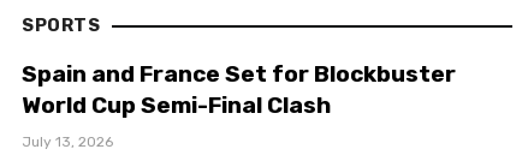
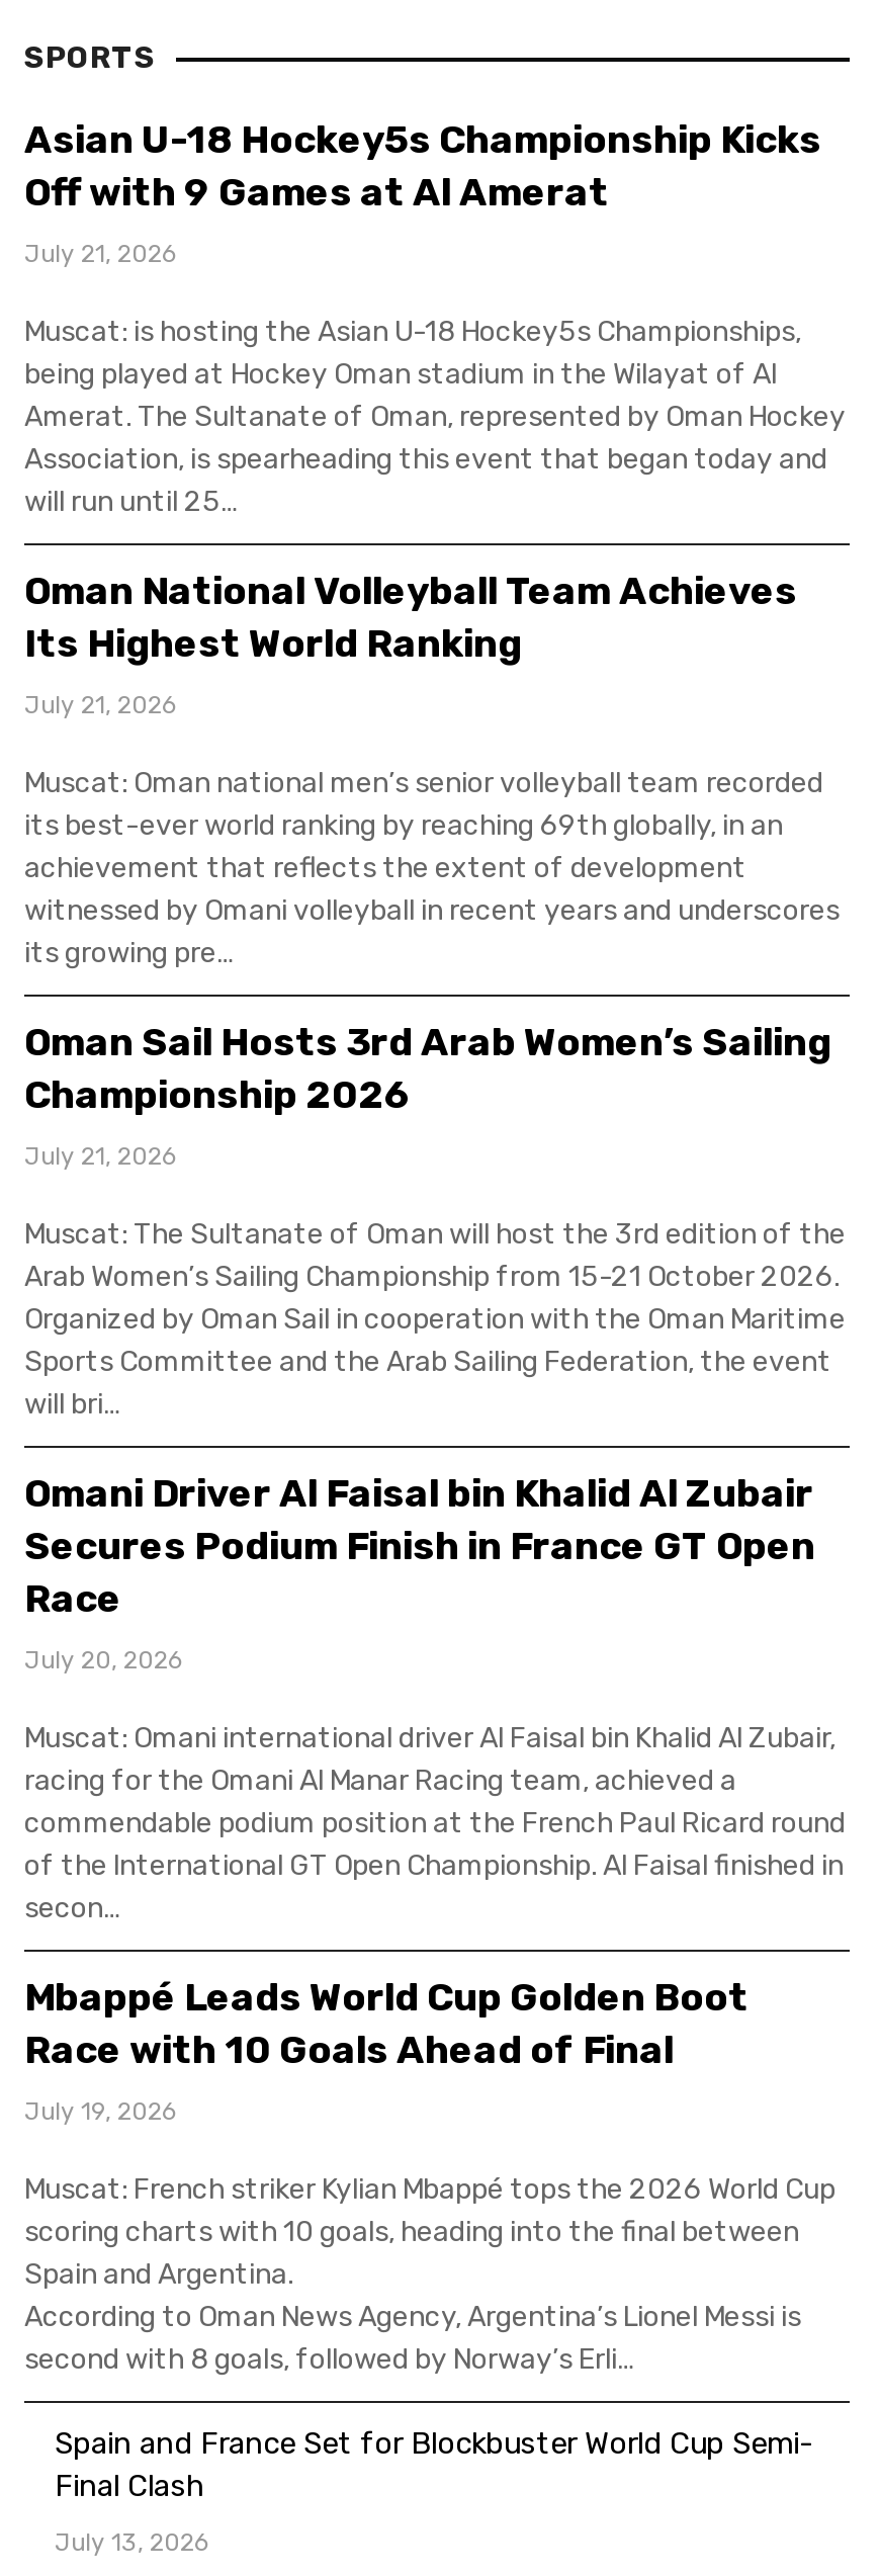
- Spain and France Set for Blockbuster
- World Cup Semi-Final Clash
+ Asian U-18 Hockey5s Championship Kicks
+ Off with 9 Games at Al Amerat
+ July 21, 2026
+ Muscat: is hosting the Asian U-18 Hockey5s Championships,
+ being played at Hockey Oman stadium in the Wilayat of Al
+ Amerat. The Sultanate of Oman, represented by Oman Hockey
+ Association, is spearheading this event that began today and
+ will run until 25…
+ Oman National Volleyball Team Achieves
+ Its Highest World Ranking
+ July 21, 2026
+ Muscat: Oman national men’s senior volleyball team recorded
+ its best-ever world ranking by reaching 69th globally, in an
+ achievement that reflects the extent of development
+ witnessed by Omani volleyball in recent years and underscores
+ its growing pre…
+ Oman Sail Hosts 3rd Arab Women’s Sailing
+ Championship 2026
+ July 21, 2026
+ Muscat: The Sultanate of Oman will host the 3rd edition of the
+ Arab Women’s Sailing Championship from 15-21 October 2026.
+ Organized by Oman Sail in cooperation with the Oman Maritime
+ Sports Committee and the Arab Sailing Federation, the event
+ will bri…
+ Omani Driver Al Faisal bin Khalid Al Zubair
+ Secures Podium Finish in France GT Open
+ Race
+ July 20, 2026
+ Muscat: Omani international driver Al Faisal bin Khalid Al Zubair,
+ racing for the Omani Al Manar Racing team, achieved a
+ commendable podium position at the French Paul Ricard round
+ of the International GT Open Championship. Al Faisal finished in
+ secon…
+ Mbappé Leads World Cup Golden Boot
+ Race with 10 Goals Ahead of Final
+ July 19, 2026
+ Muscat: French striker Kylian Mbappé tops the 2026 World Cup
+ scoring charts with 10 goals, heading into the final between
+ Spain and Argentina.
+ According to Oman News Agency, Argentina’s Lionel Messi is
+ second with 8 goals, followed by Norway’s Erli…
+ Spain and France Set for Blockbuster World Cup Semi-
+ Final Clash
